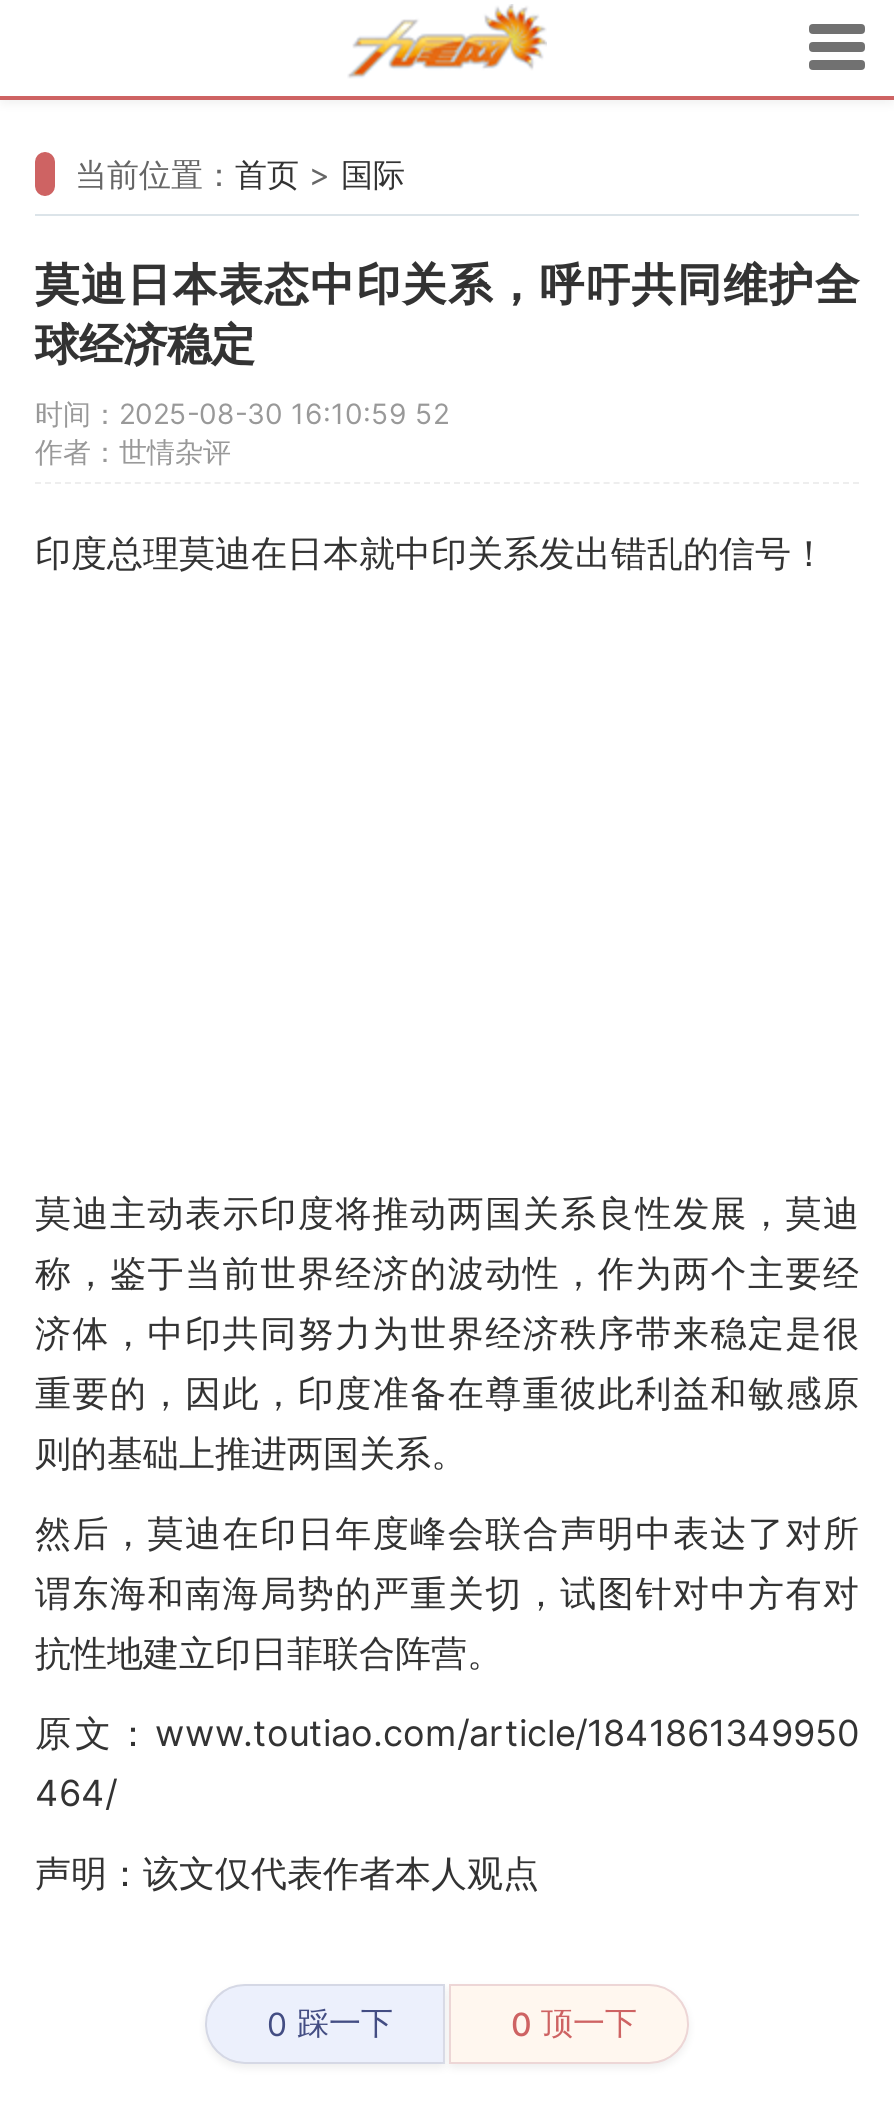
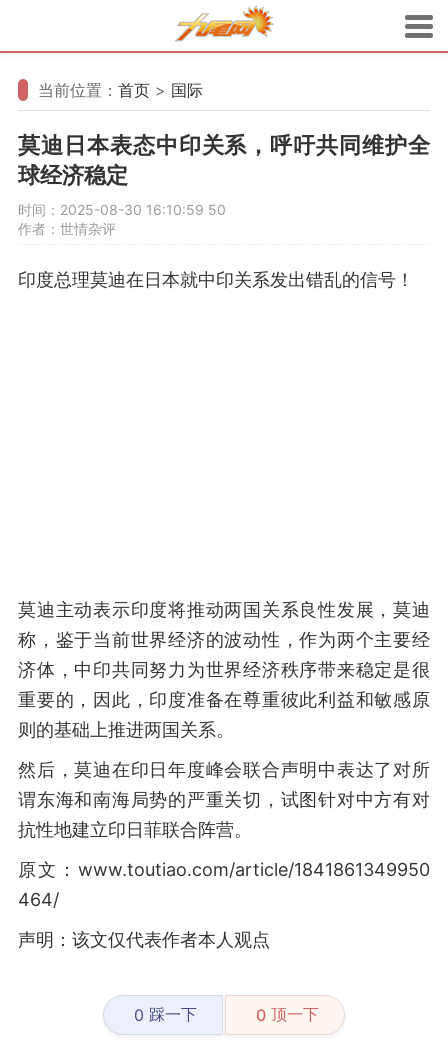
- 时间：2025-08-30 16:10:59 52
+ 时间：2025-08-30 16:10:59 50
